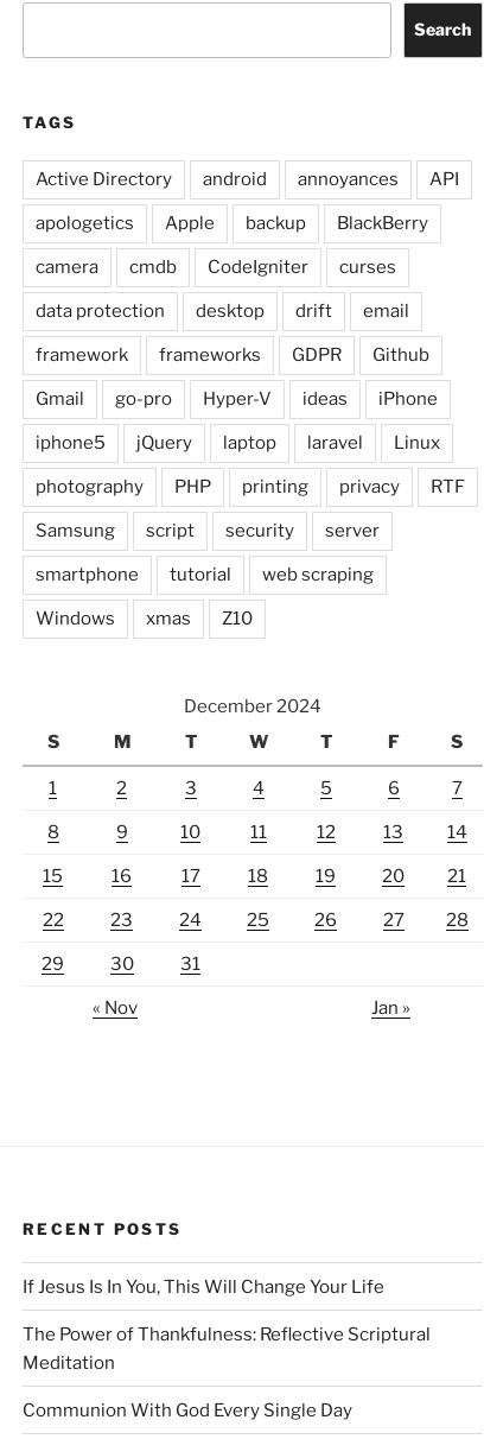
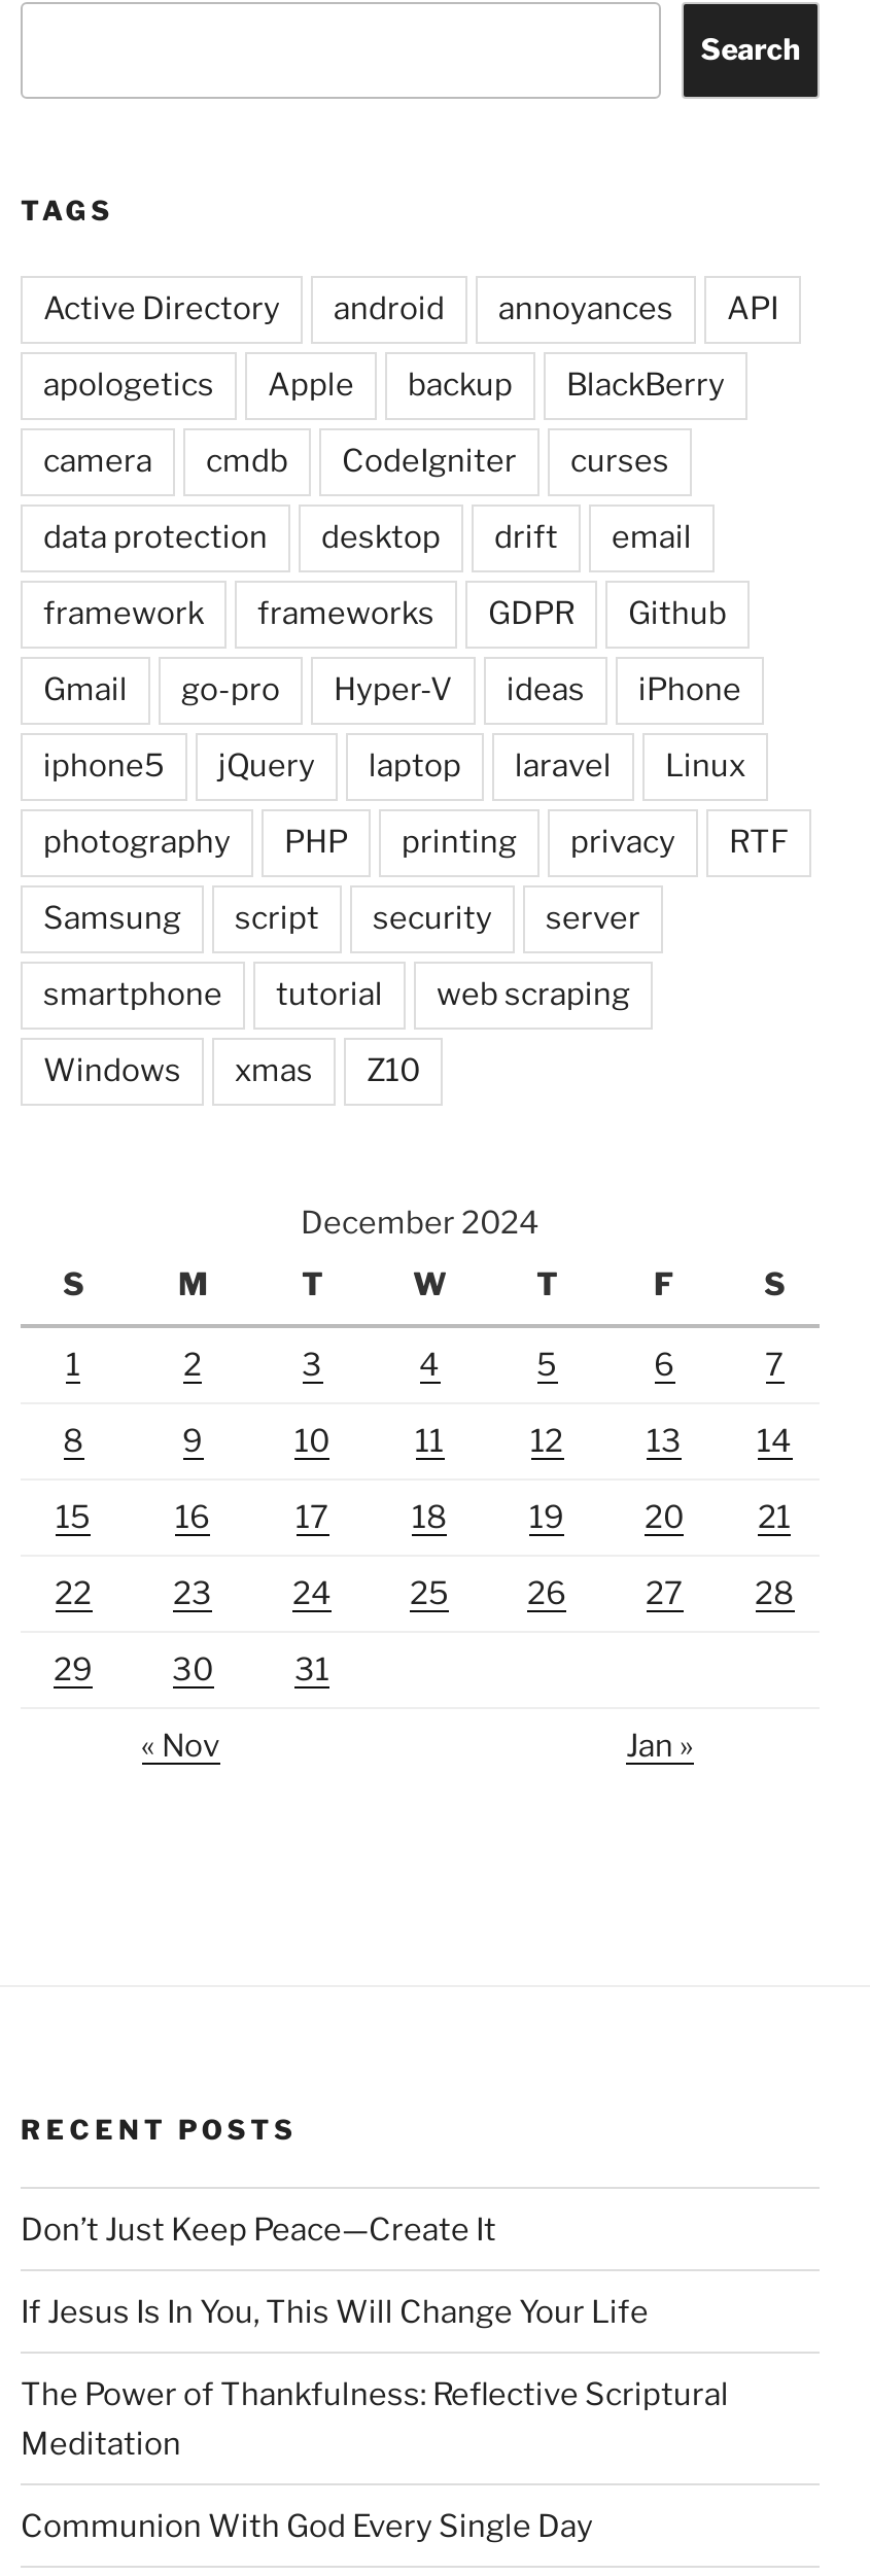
+ Don’t Just Keep Peace—Create It
